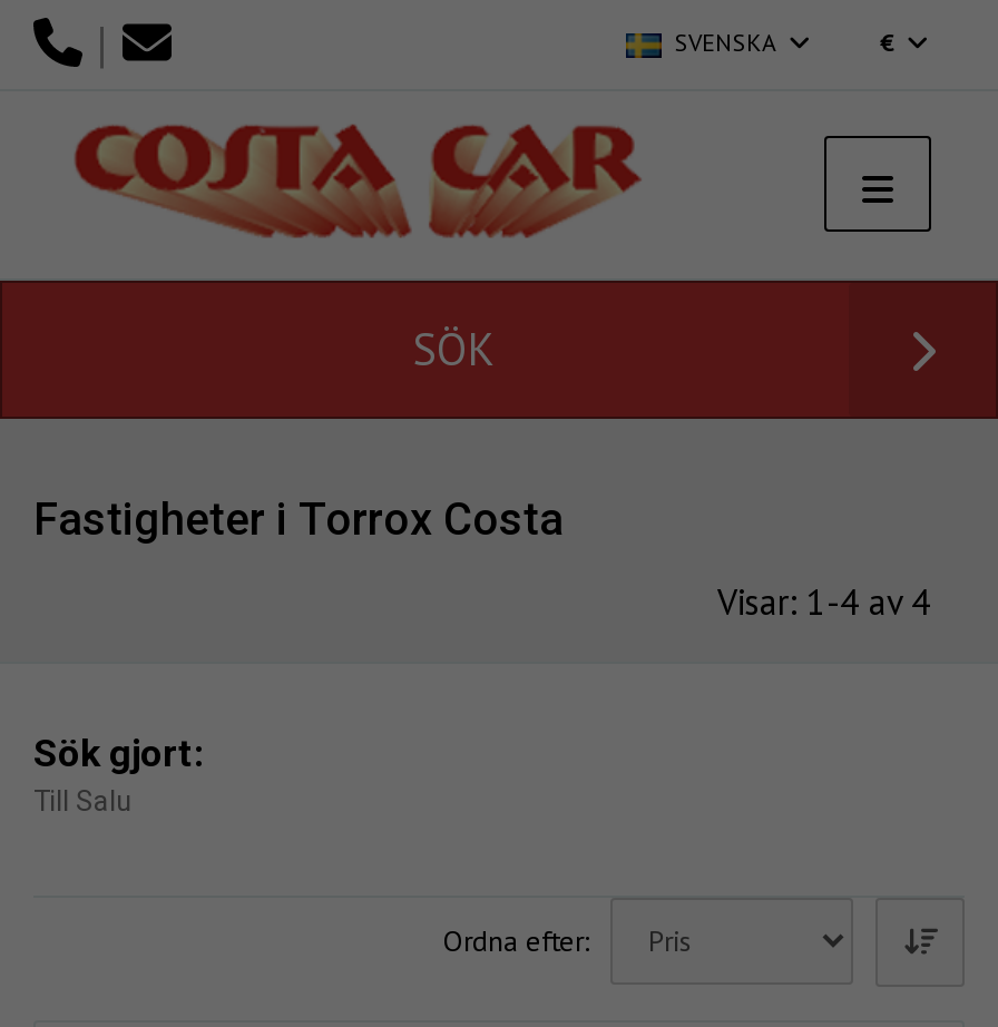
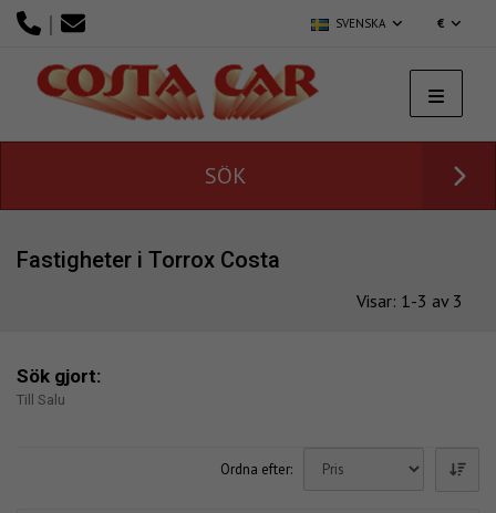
- Visar: 1-4 av 4
+ Visar: 1-3 av 3
